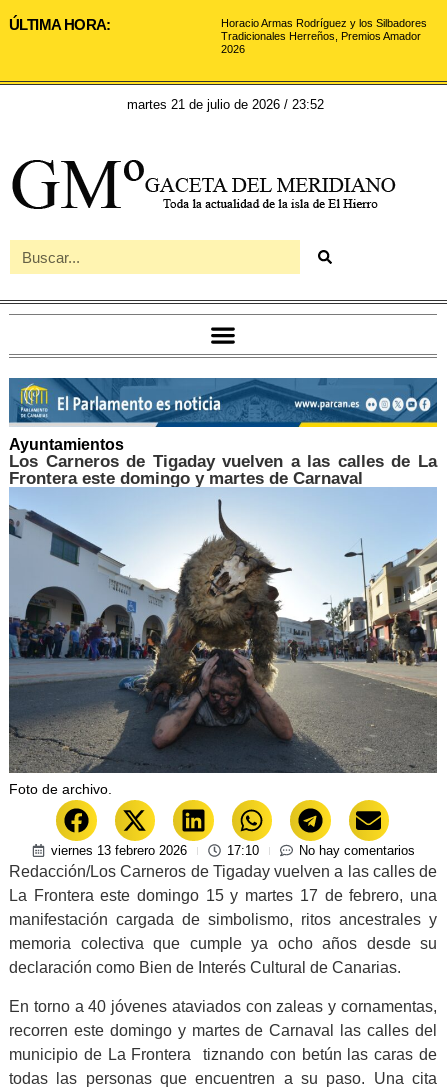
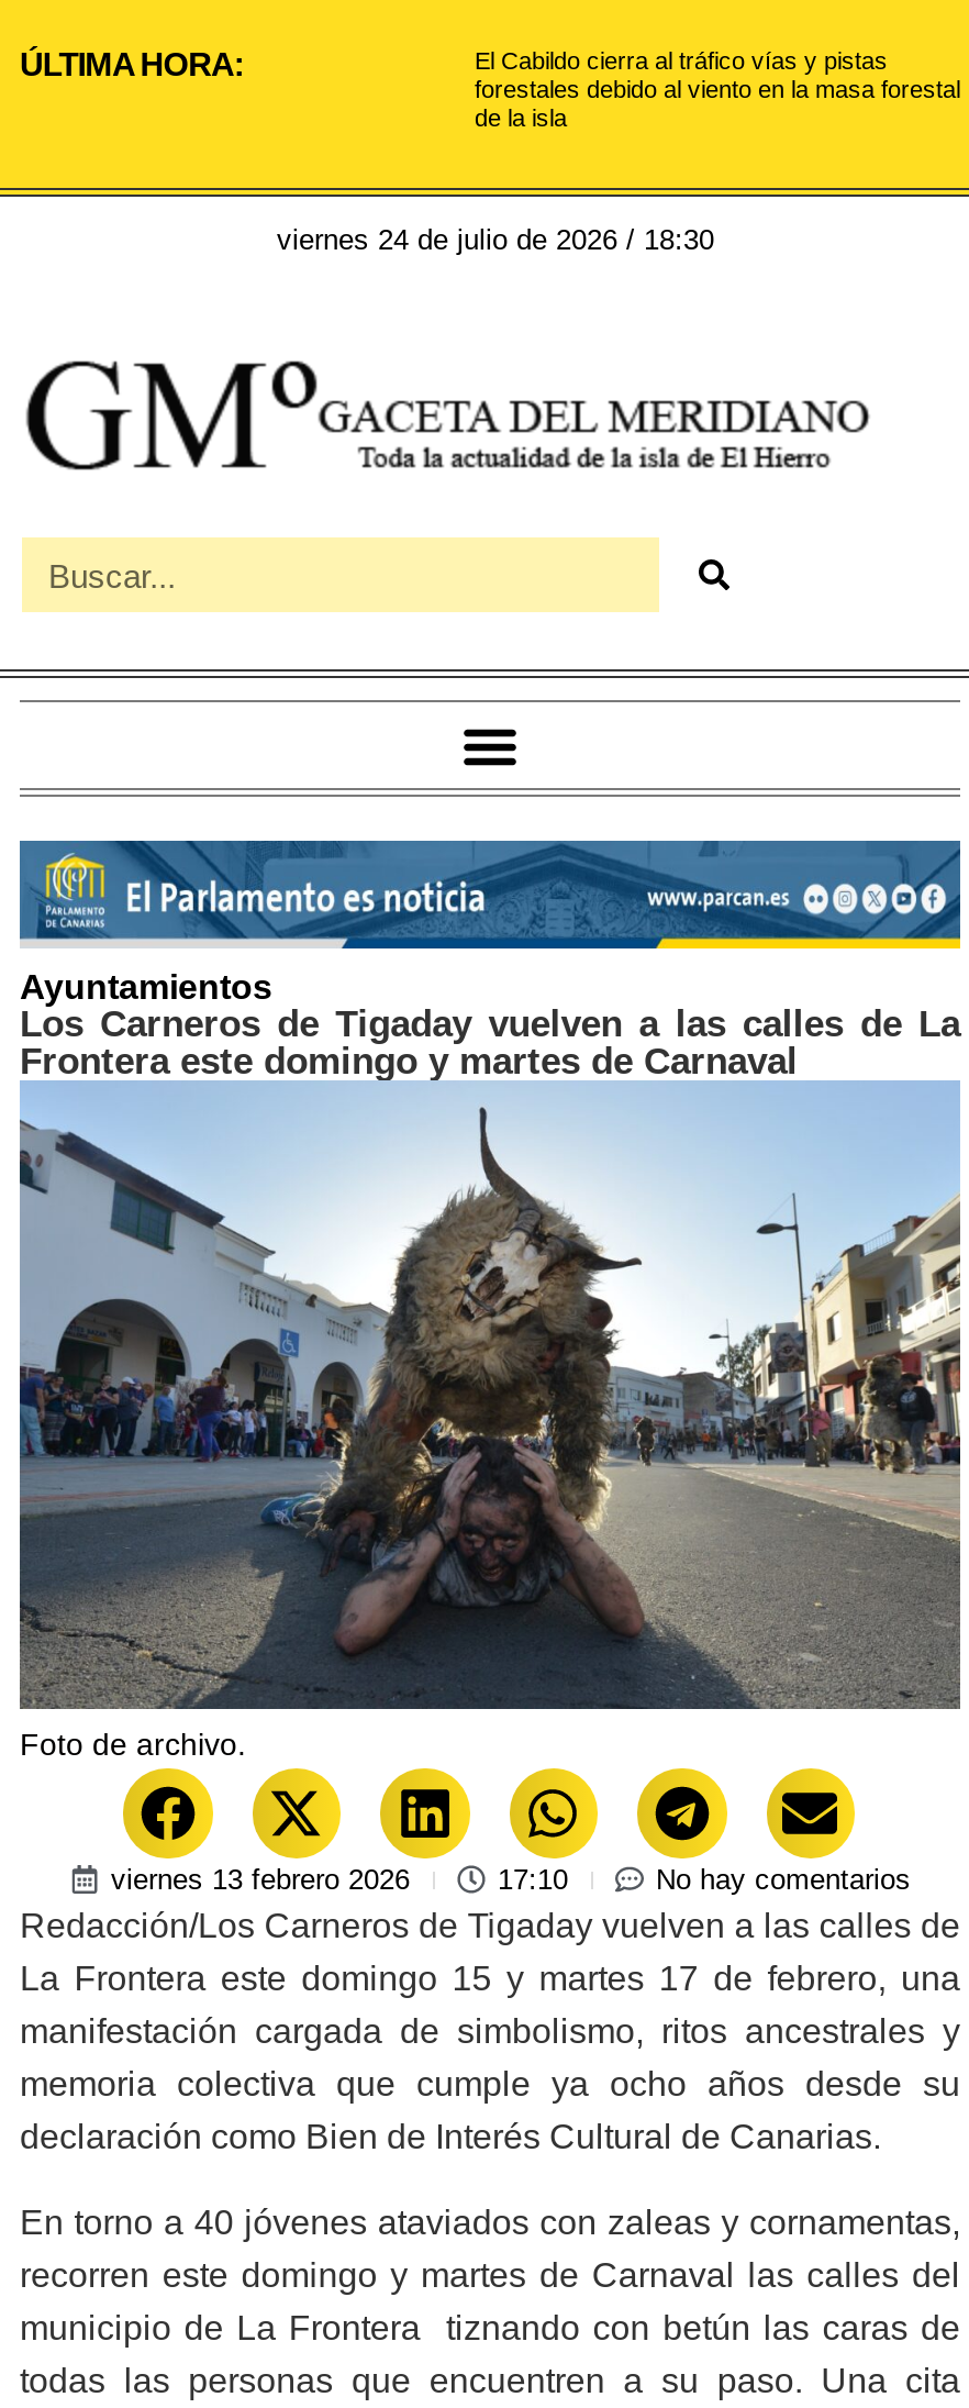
- Horacio Armas Rodríguez y los Silbadores
- Tradicionales Herreños, Premios Amador
- 2026
+ El Cabildo cierra al tráfico vías y pistas
+ forestales debido al viento en la masa forestal
+ de la isla

- martes 21 de julio de 2026 / 23:52
+ viernes 24 de julio de 2026 / 18:30
